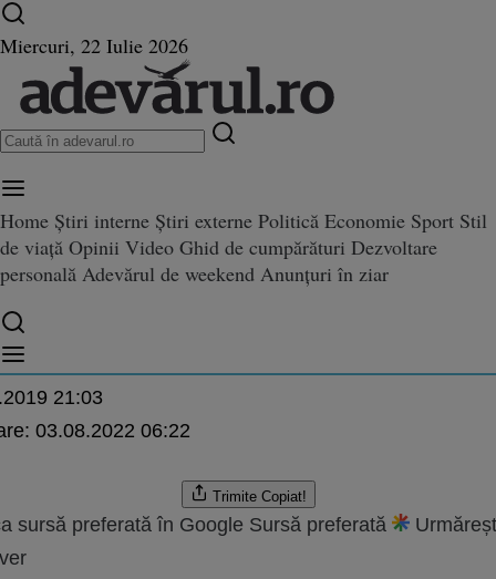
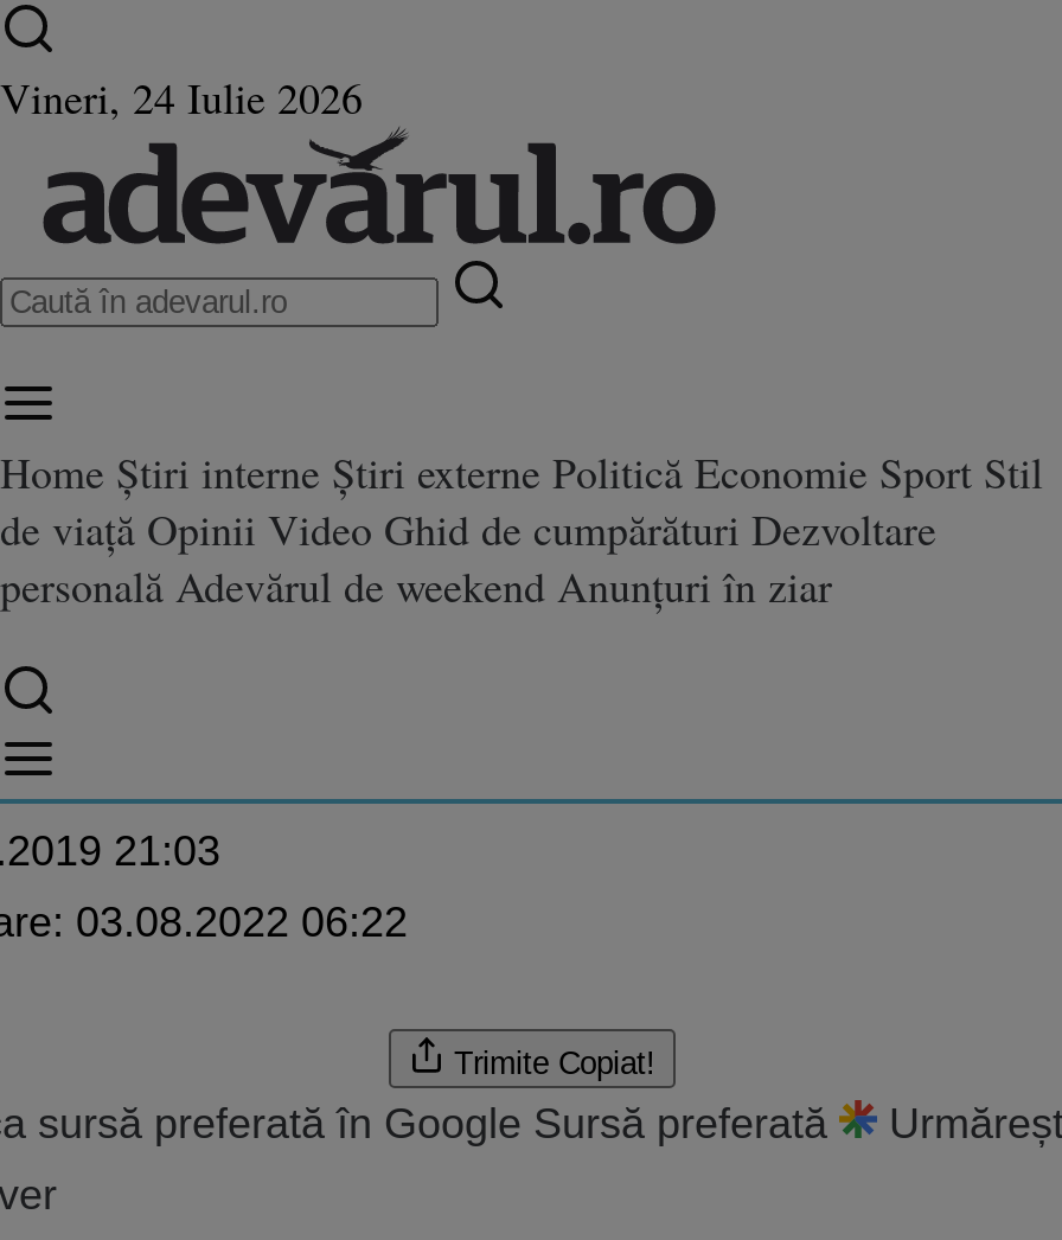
- Miercuri, 22 Iulie 2026
+ Vineri, 24 Iulie 2026
